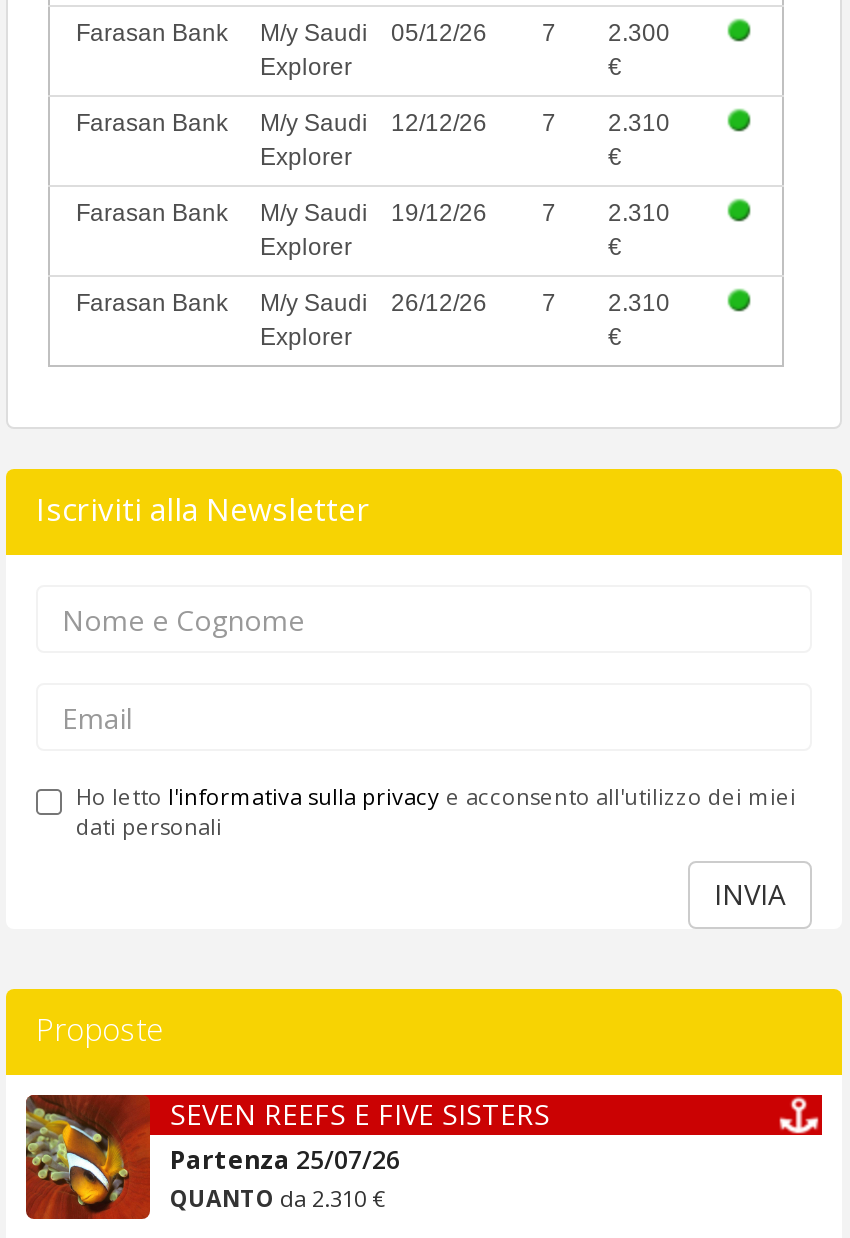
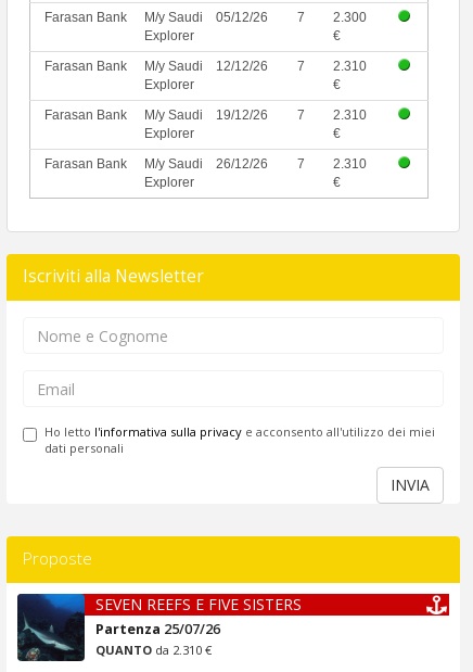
- [image]
+ [image]
